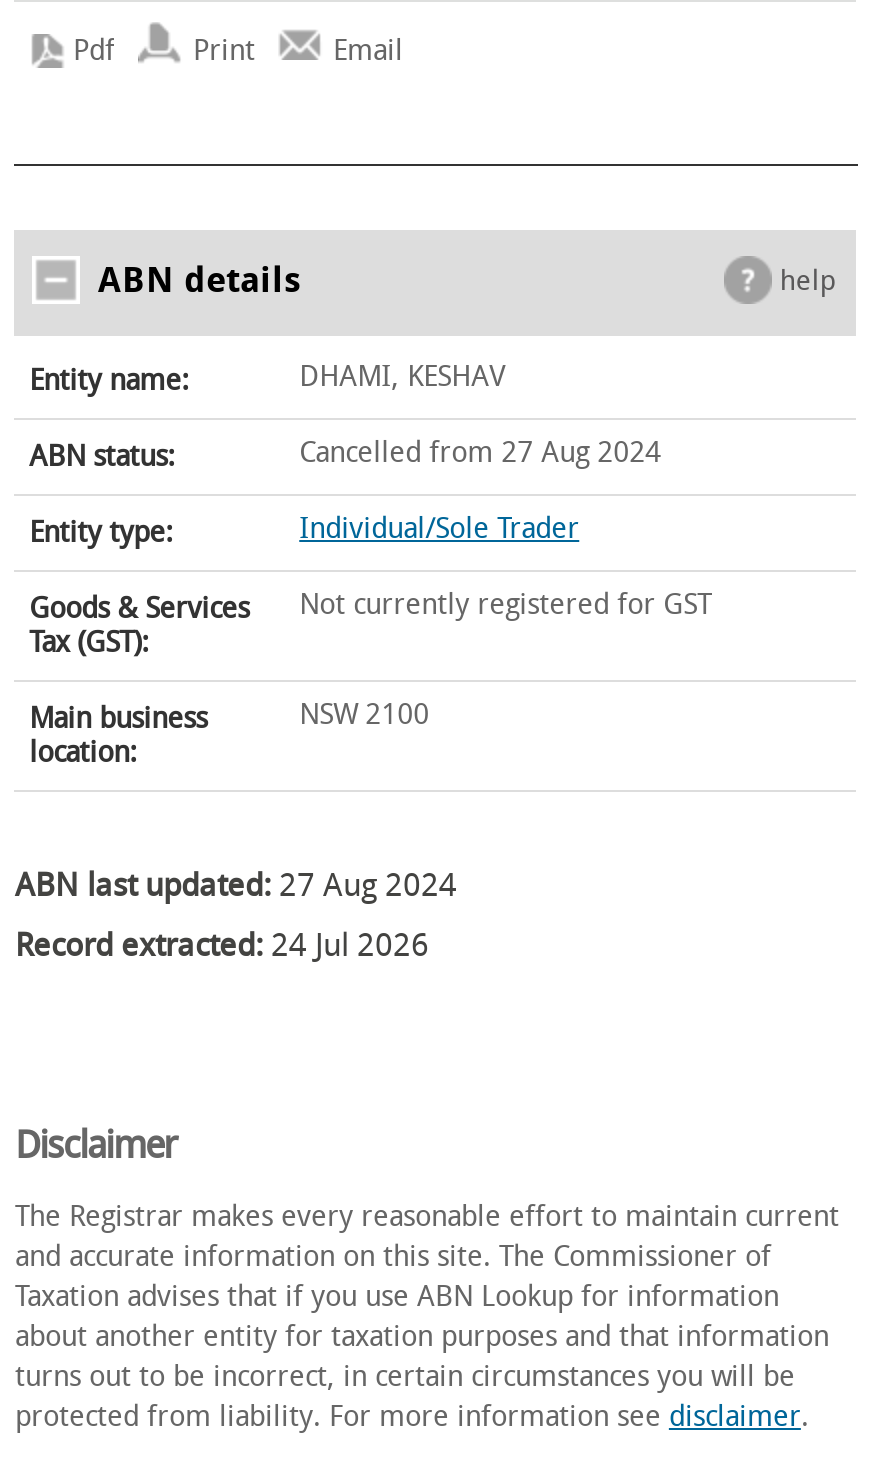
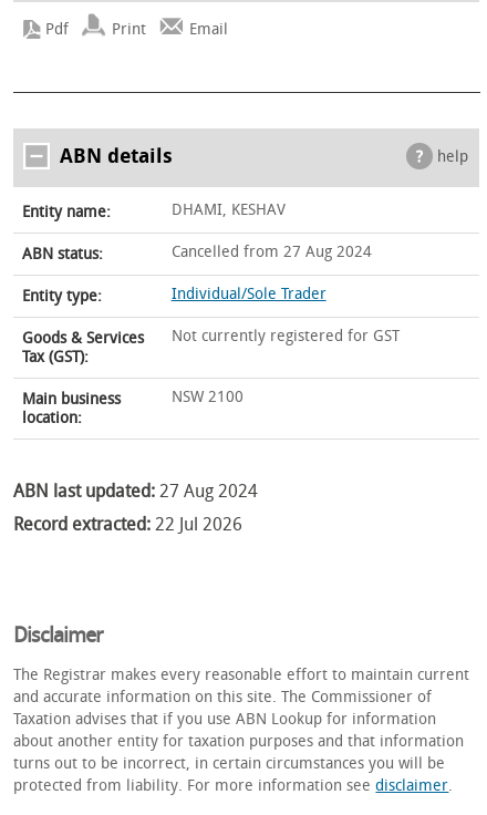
- Record extracted: 24 Jul 2026
+ Record extracted: 22 Jul 2026
